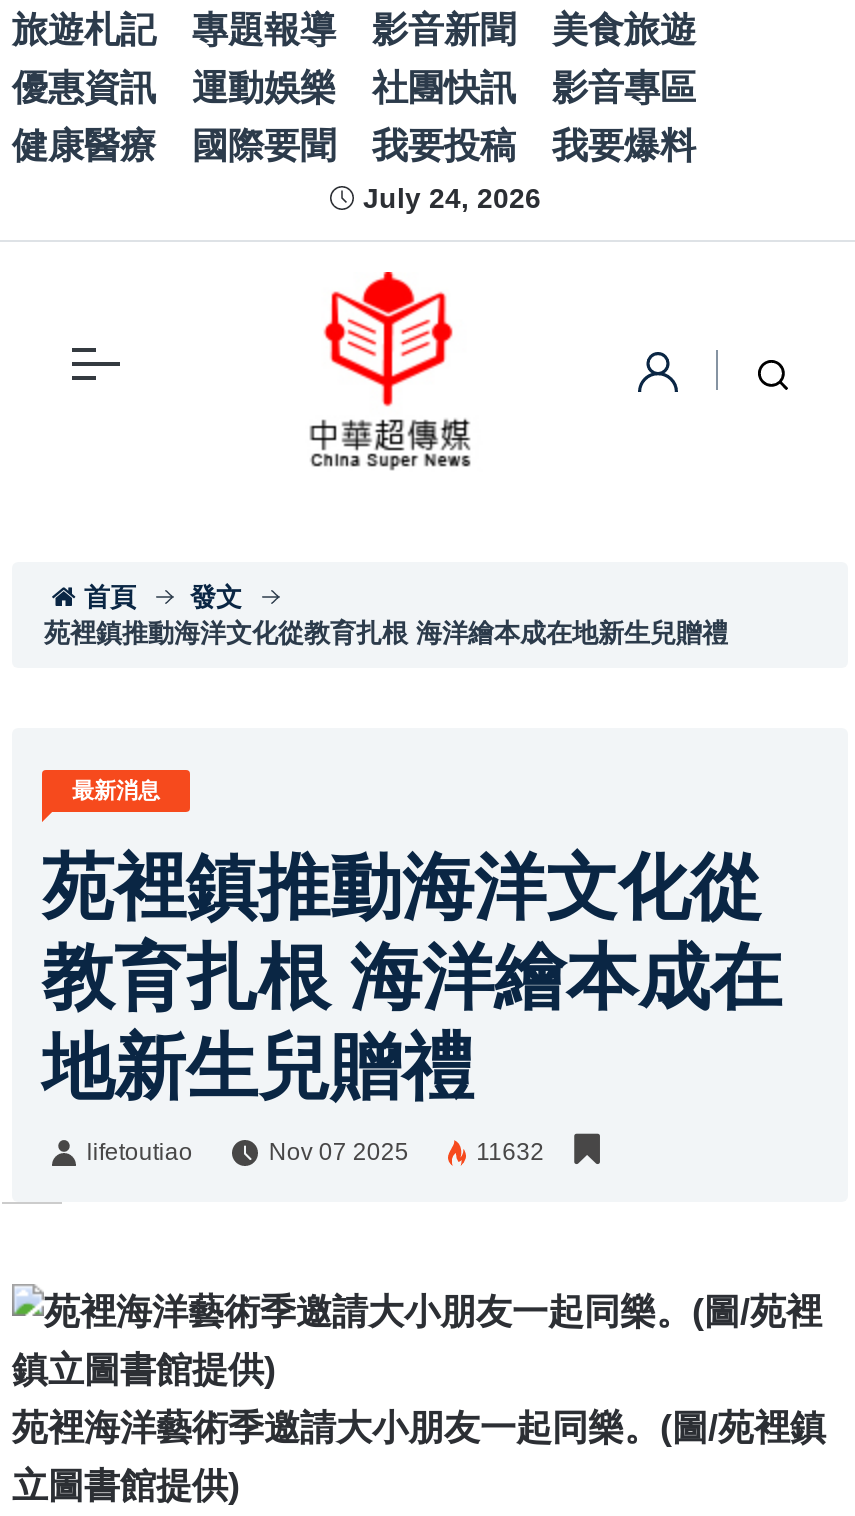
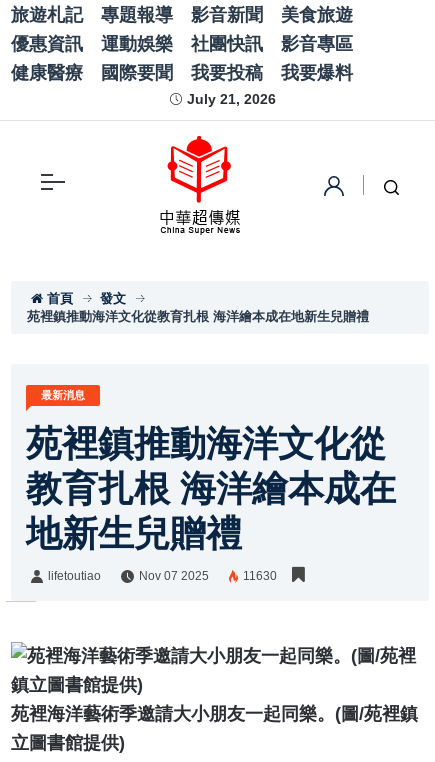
- July 24, 2026
+ July 21, 2026

- 11632
+ 11630
